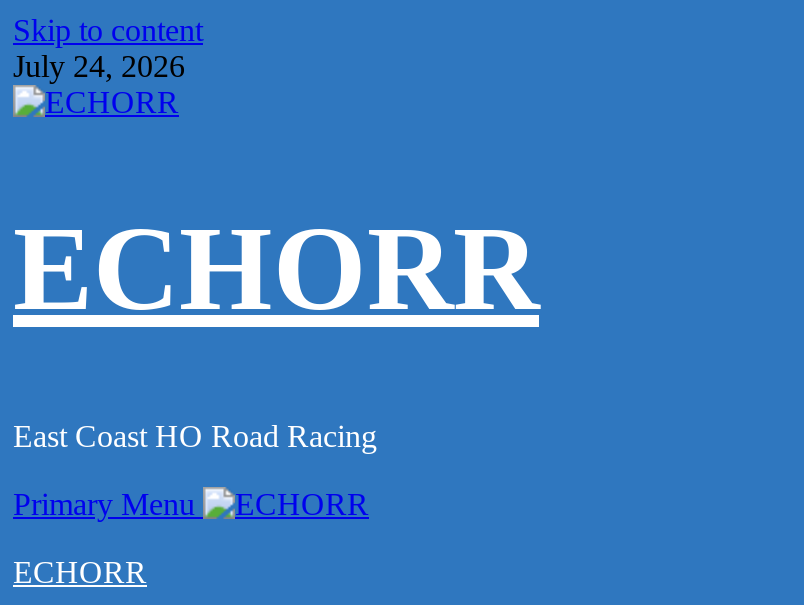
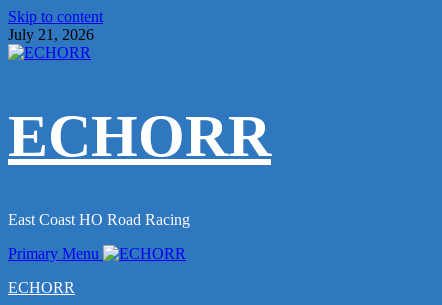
- July 24, 2026
+ July 21, 2026
